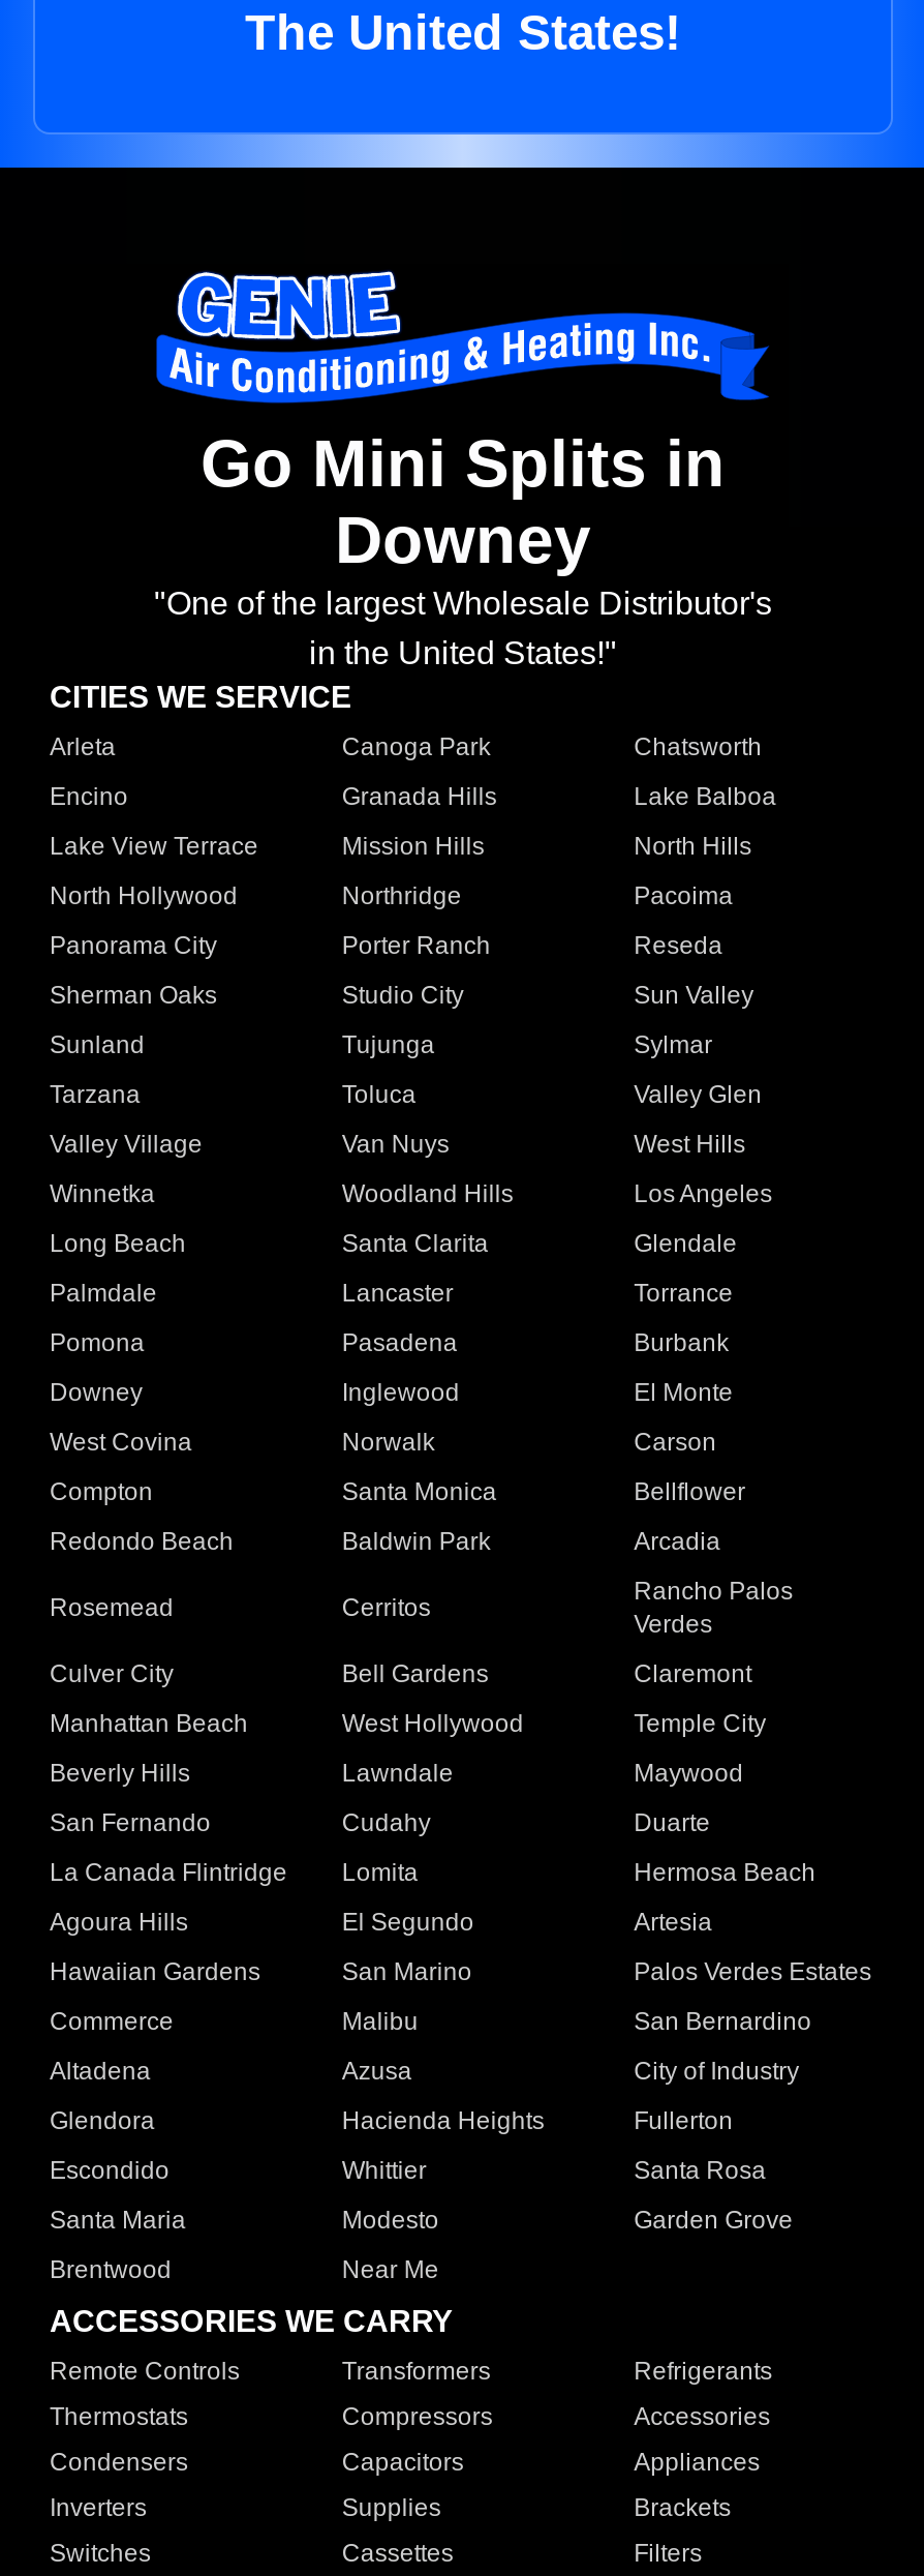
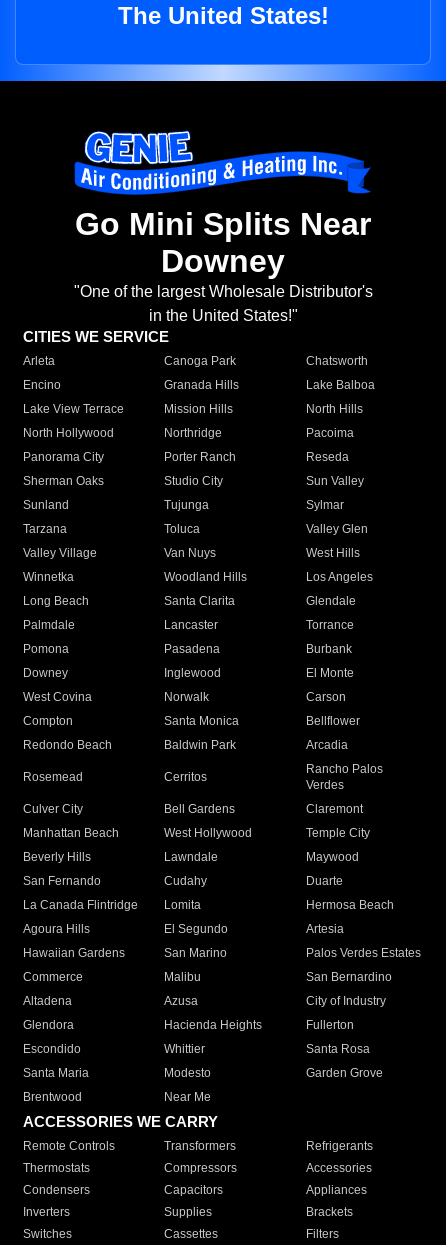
- Go Mini Splits in
+ Go Mini Splits Near
